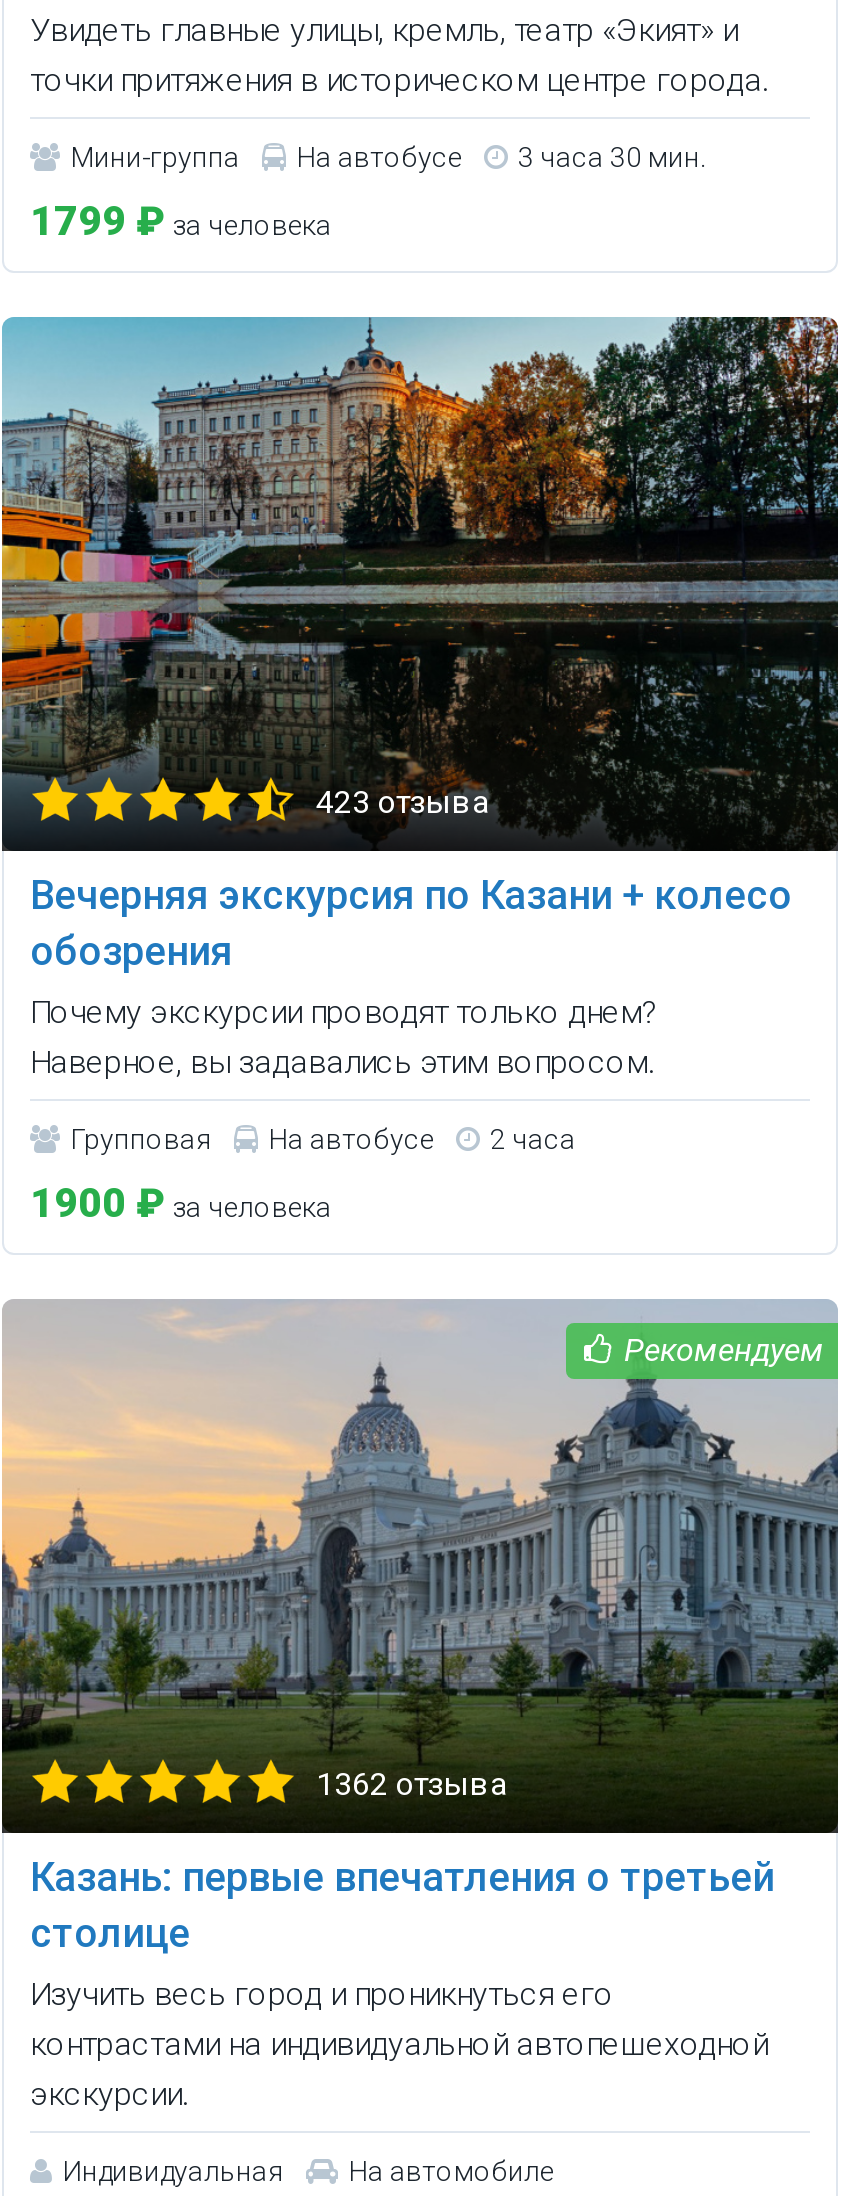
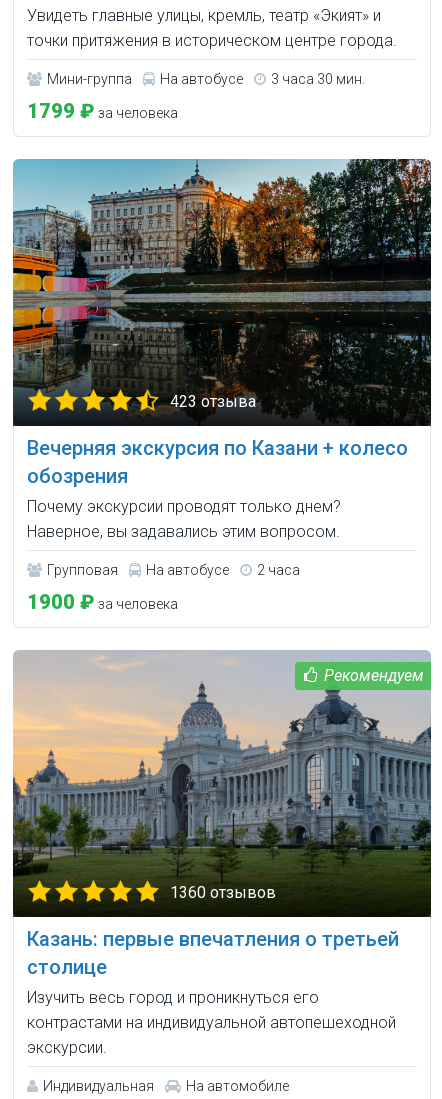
- 1362 отзыва
+ 1360 отзывов
